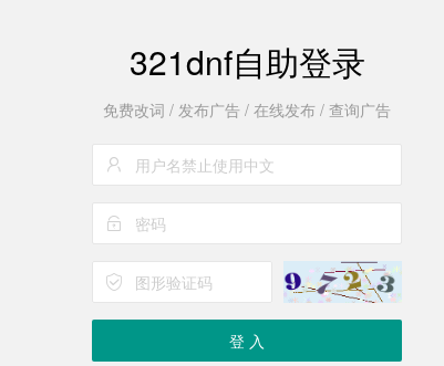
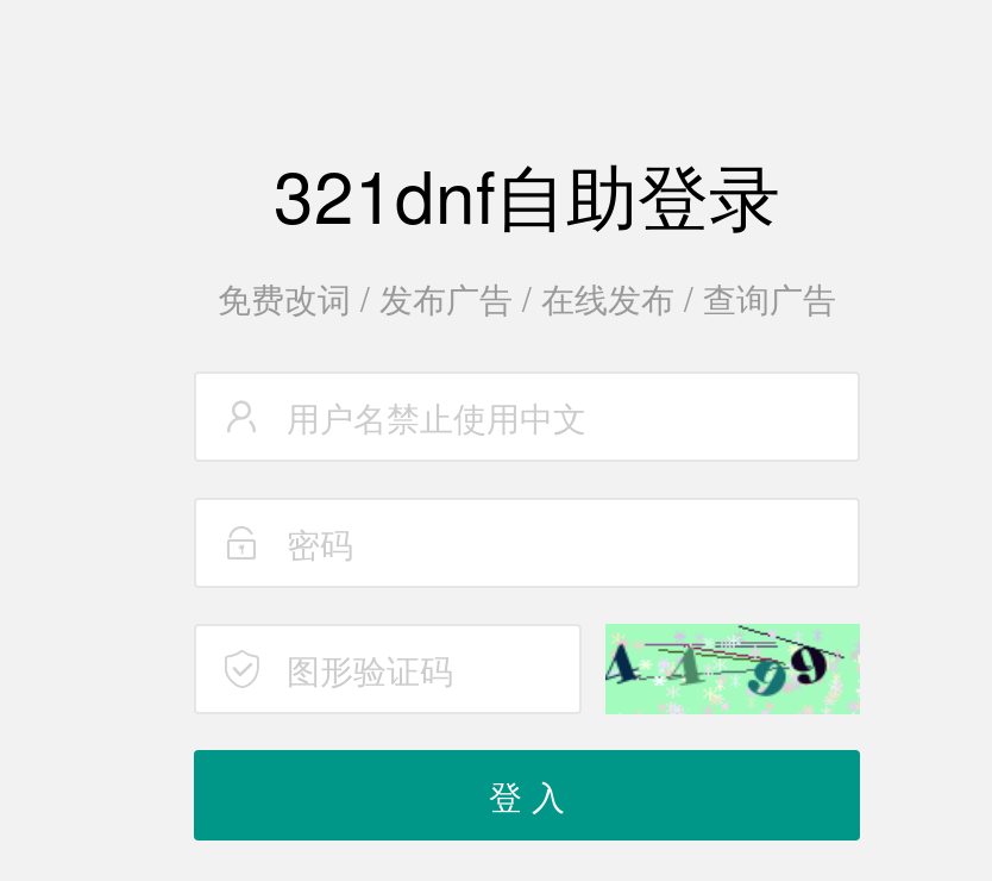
- [image]
+ [image]
